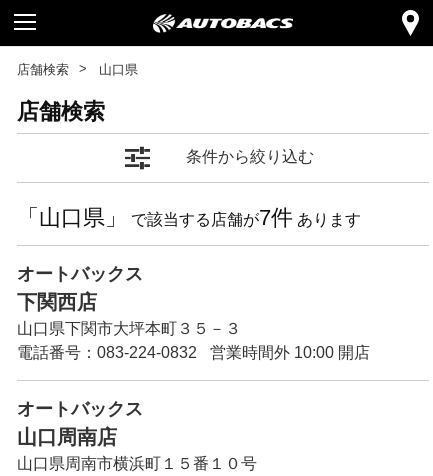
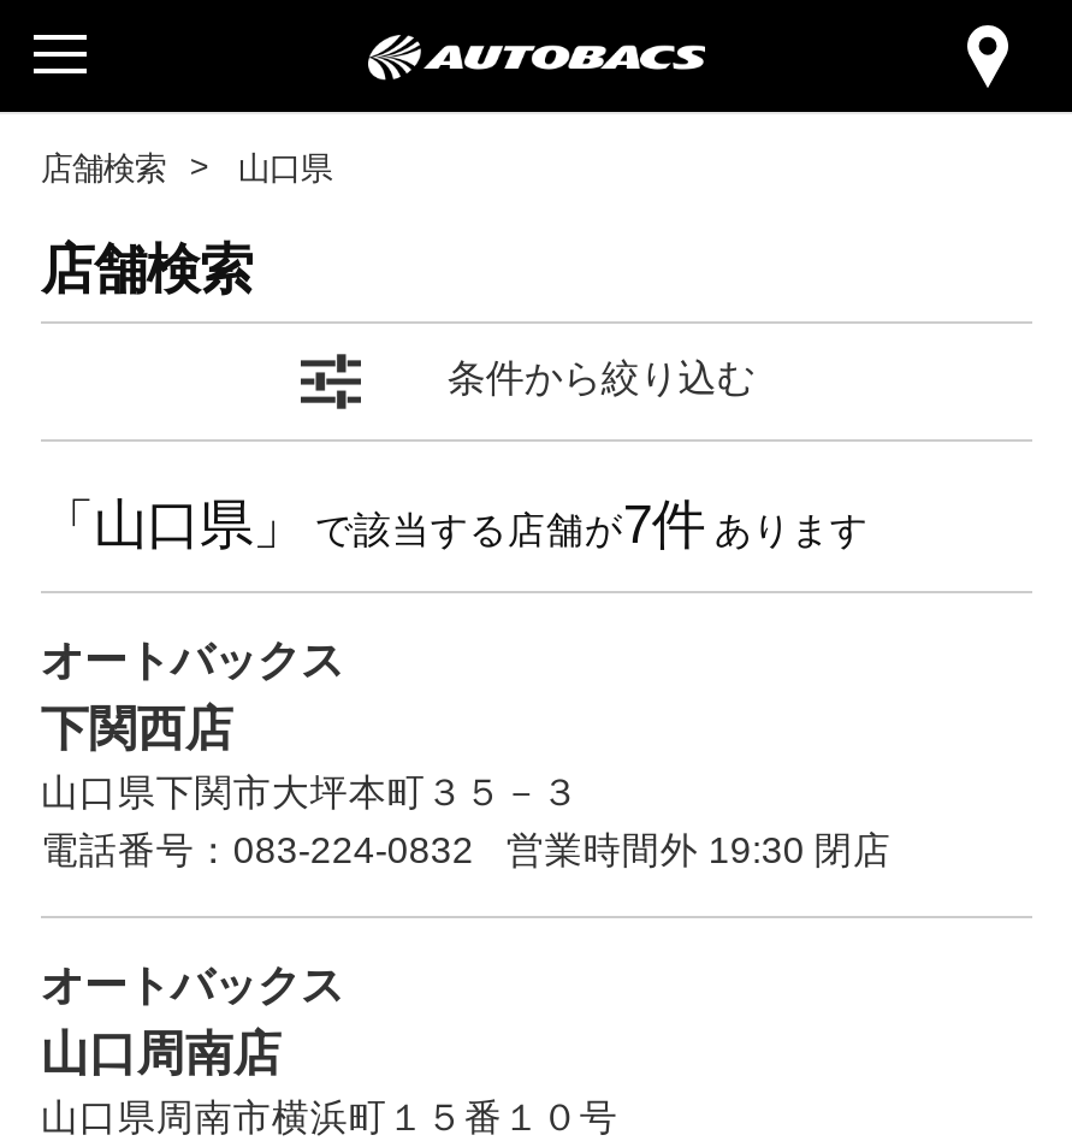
- 営業時間外 10:00 開店
+ 営業時間外 19:30 閉店
